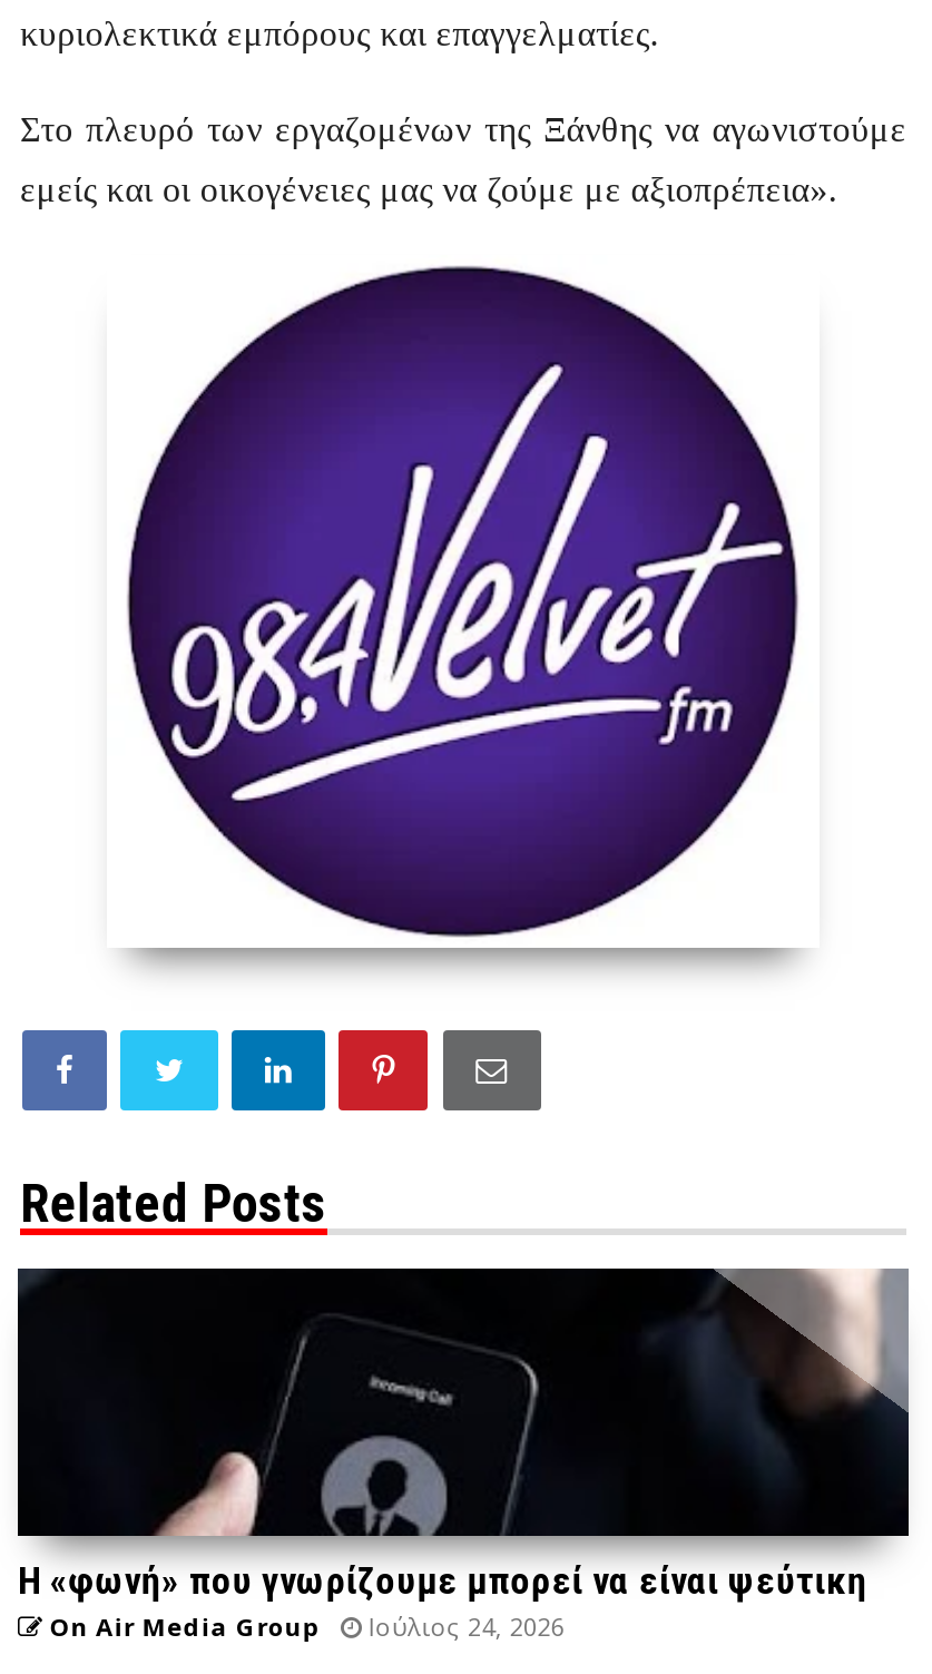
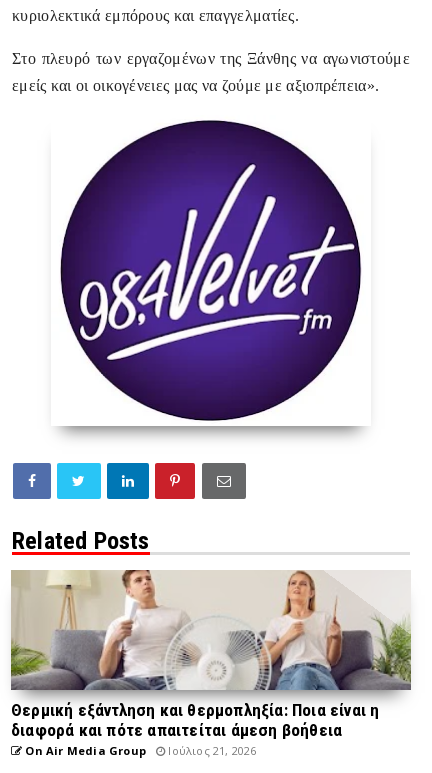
- [image]
- Η «φωνή» που γνωρίζουμε μπορεί να είναι ψεύτικη
+ [image]
+ Θερμική εξάντληση και θερμοπληξία: Ποια είναι η
+ διαφορά και πότε απαιτείται άμεση βοήθεια

- On Air Media Group Ιούλιος 24, 2026
+ On Air Media Group Ιούλιος 21, 2026
